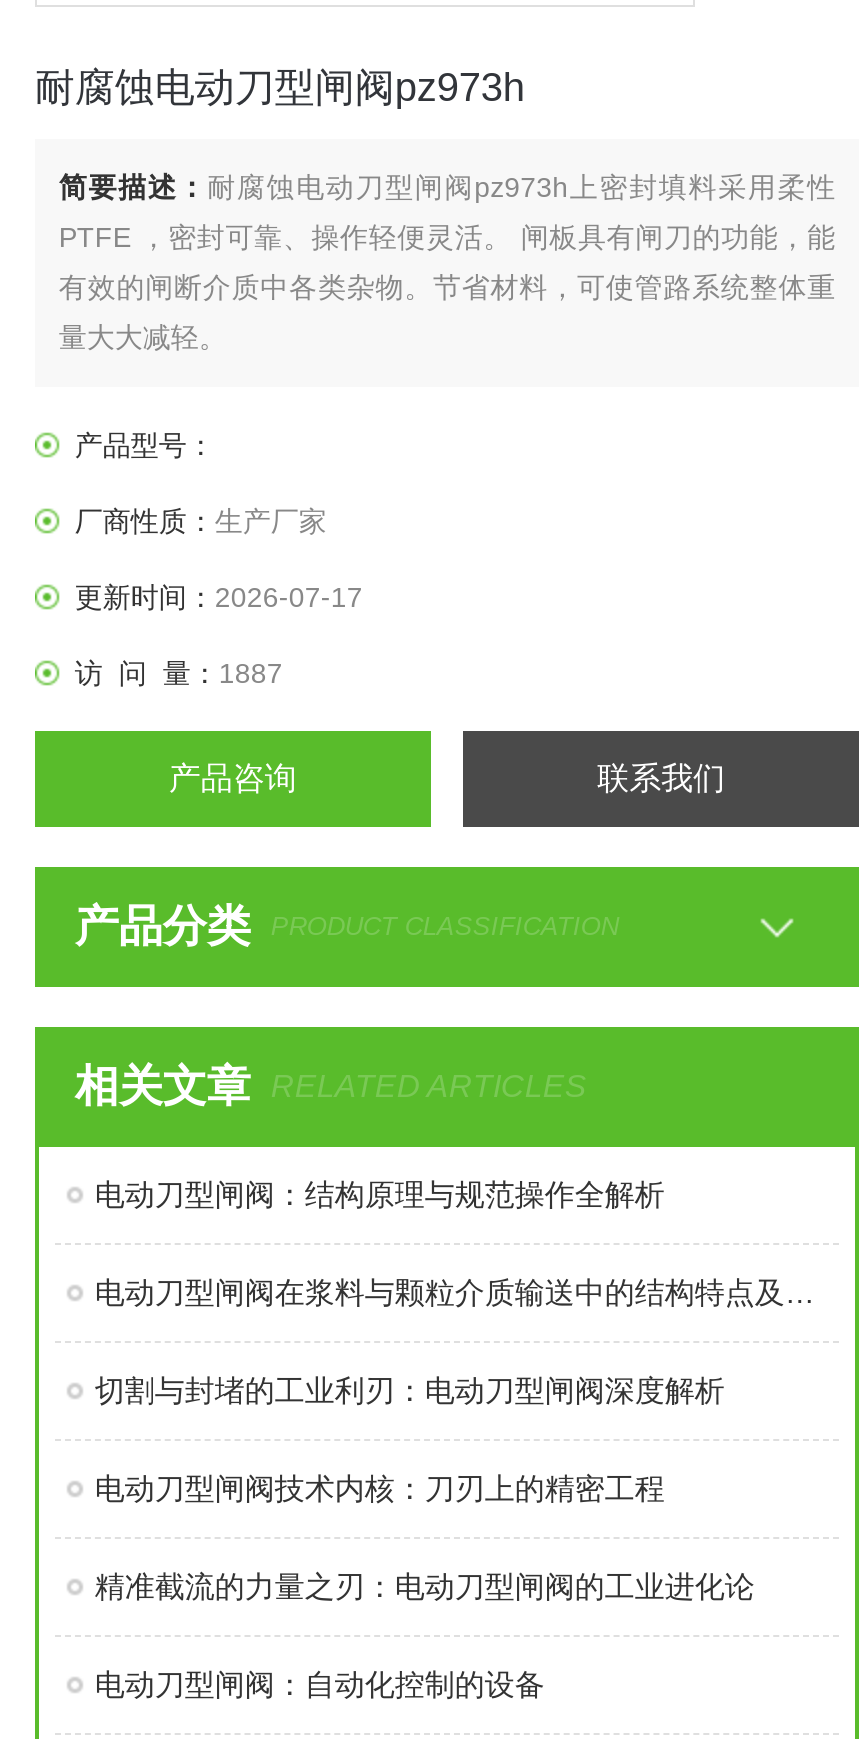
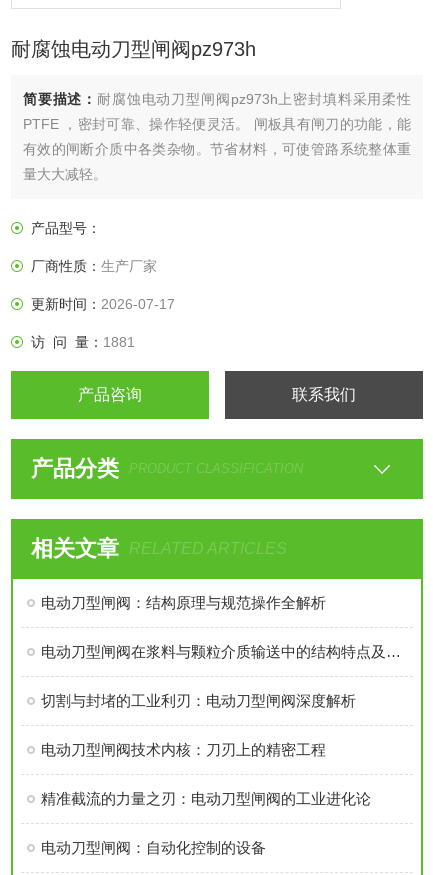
- 访 问 量：1887
+ 访 问 量：1881
